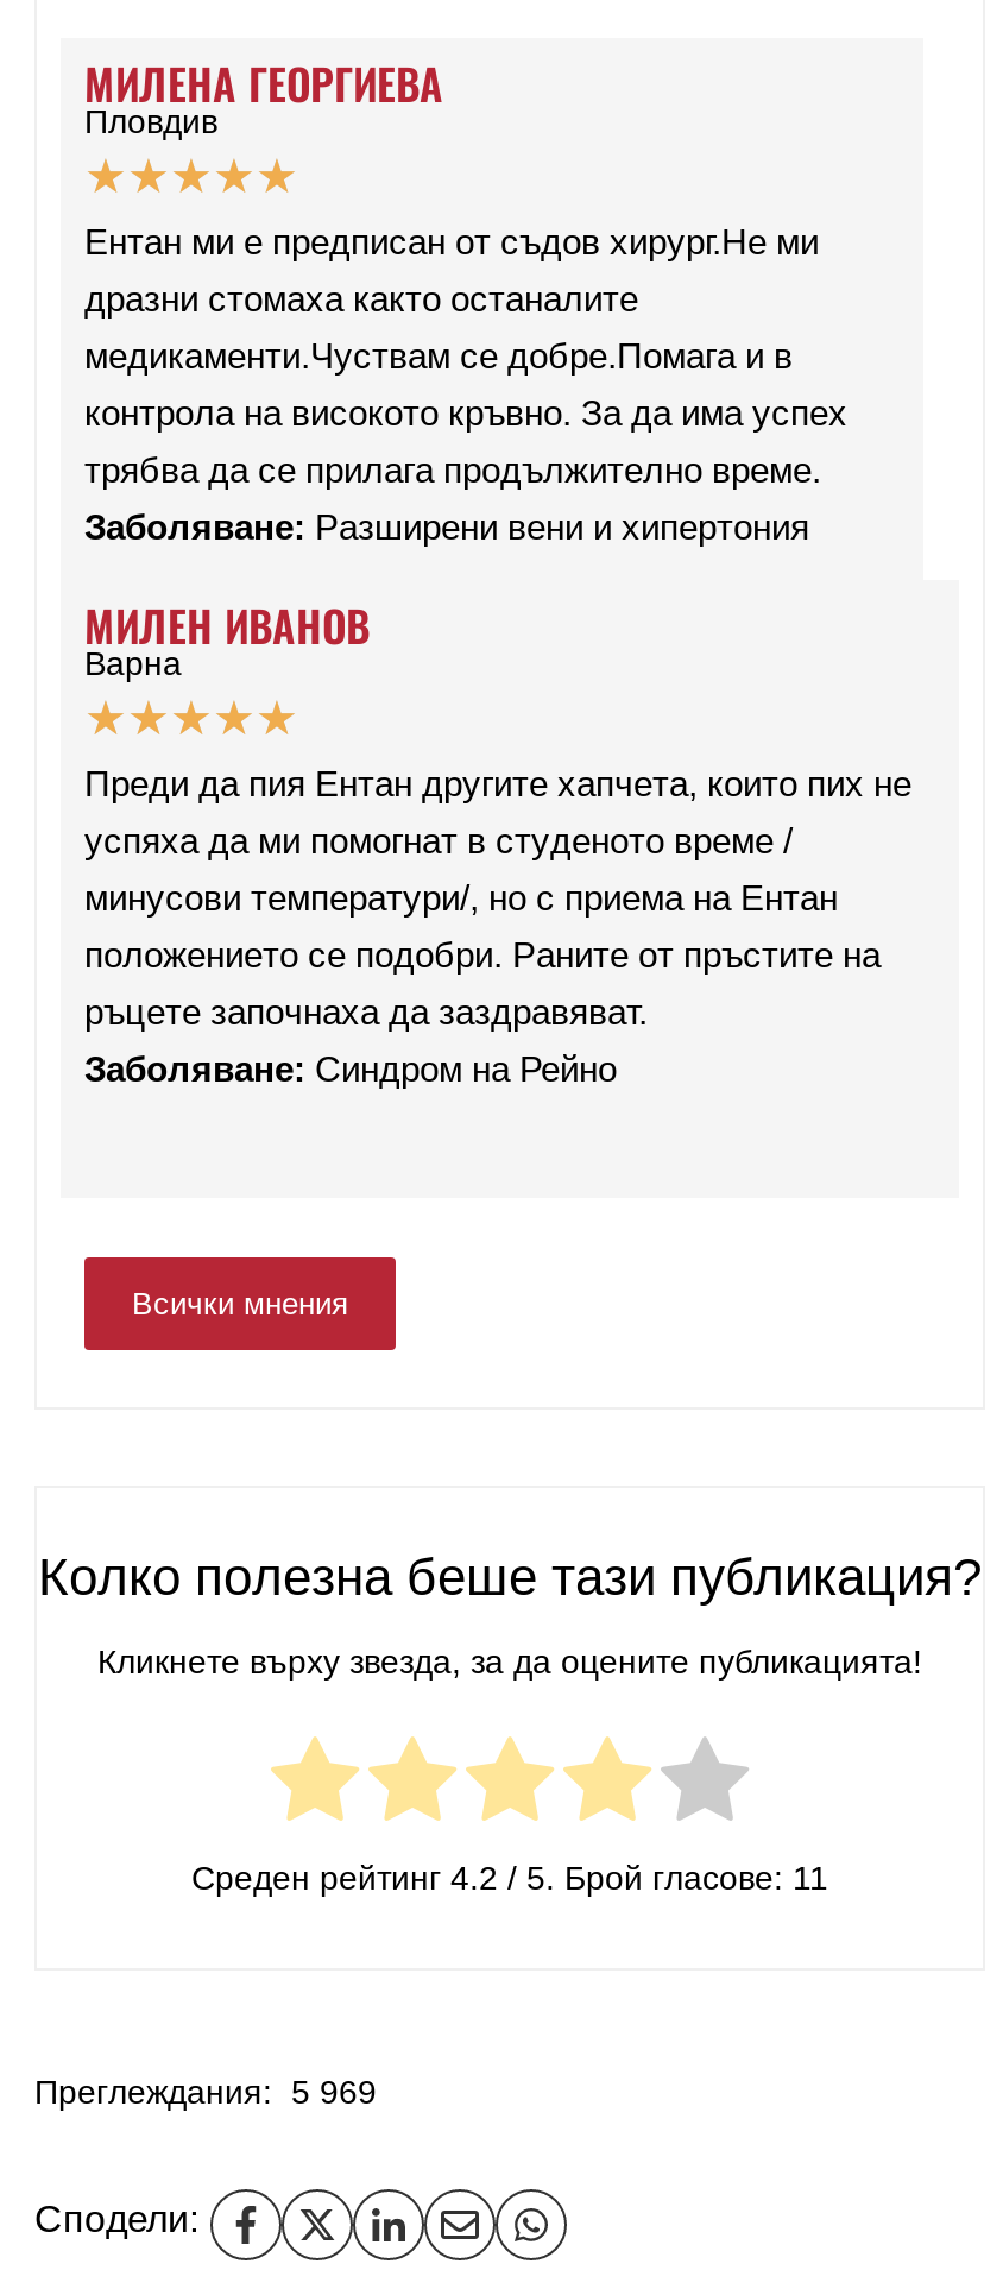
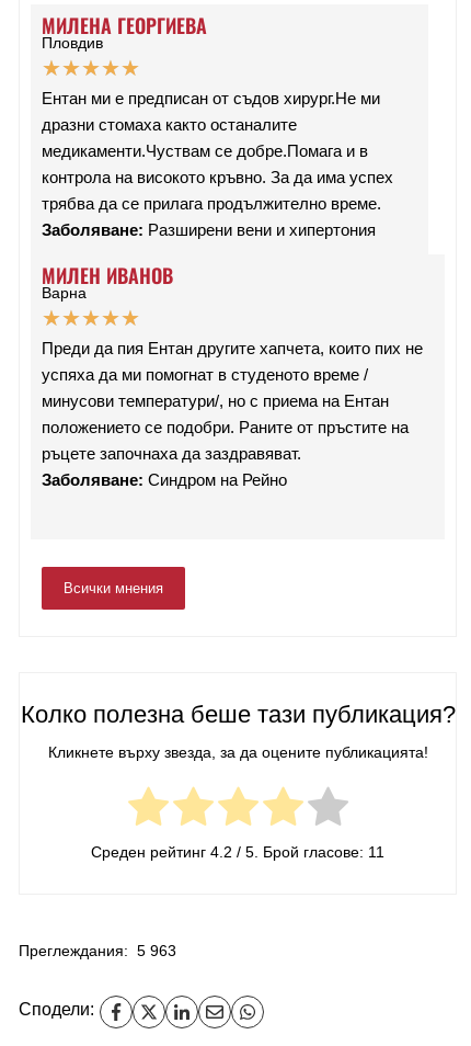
- Преглеждания: 5 969
+ Преглеждания: 5 963
